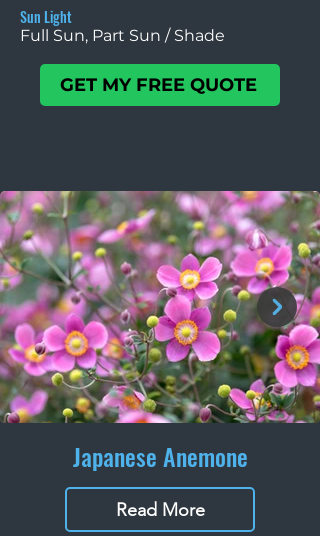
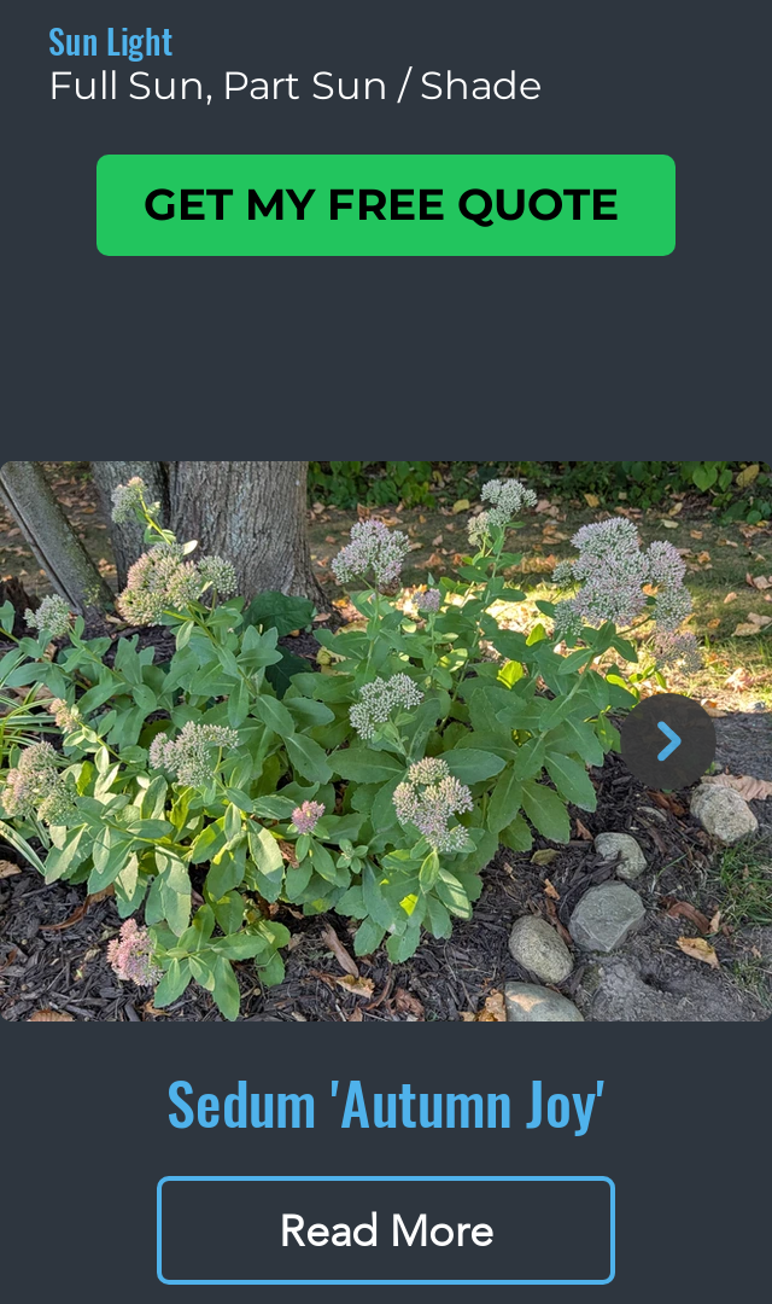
- [image]
- Japanese Anemone
+ [image]
+ Sedum 'Autumn Joy'
